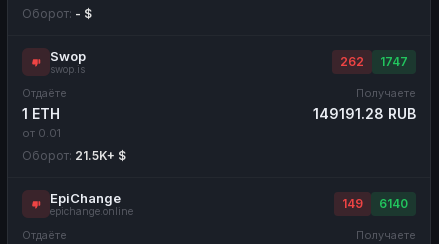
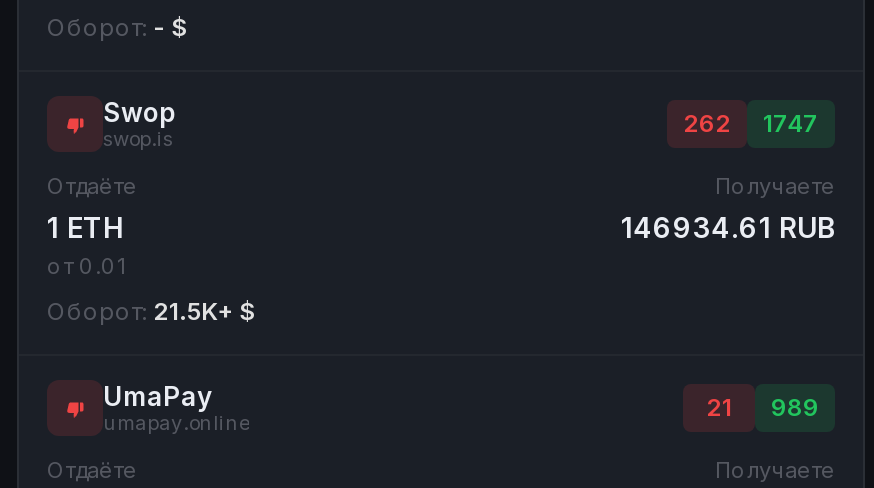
- 149191.28 RUB
+ 146934.61 RUB

- EpiChange
- epichange.online
+ UmaPay
+ umapay.online

- 149
- 6140
+ 21
+ 989
